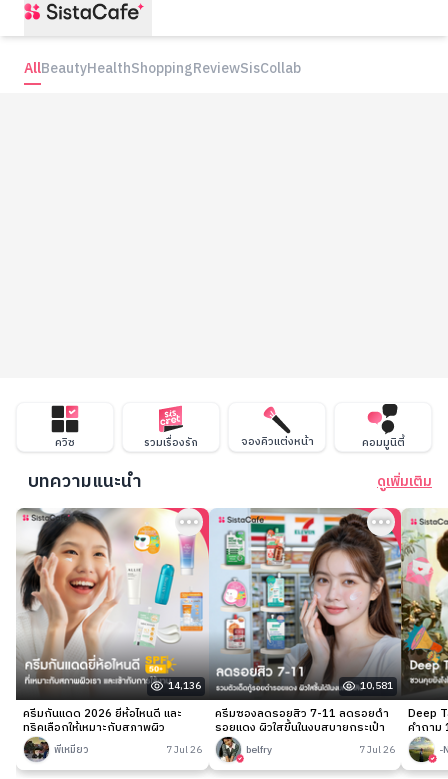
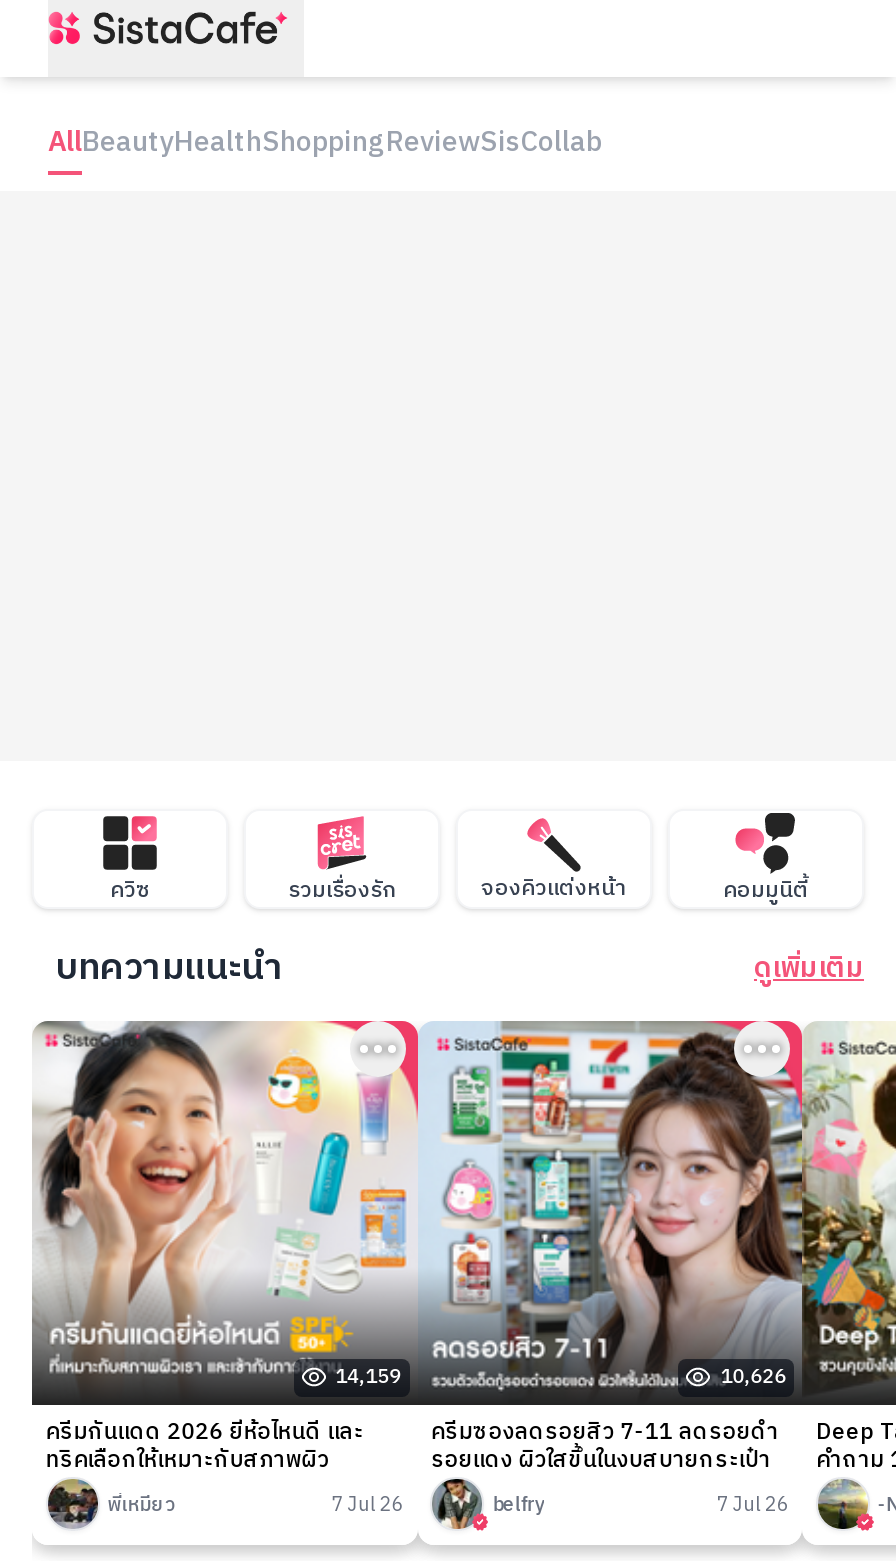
- 14,136
+ 14,159

- 10,581
+ 10,626
